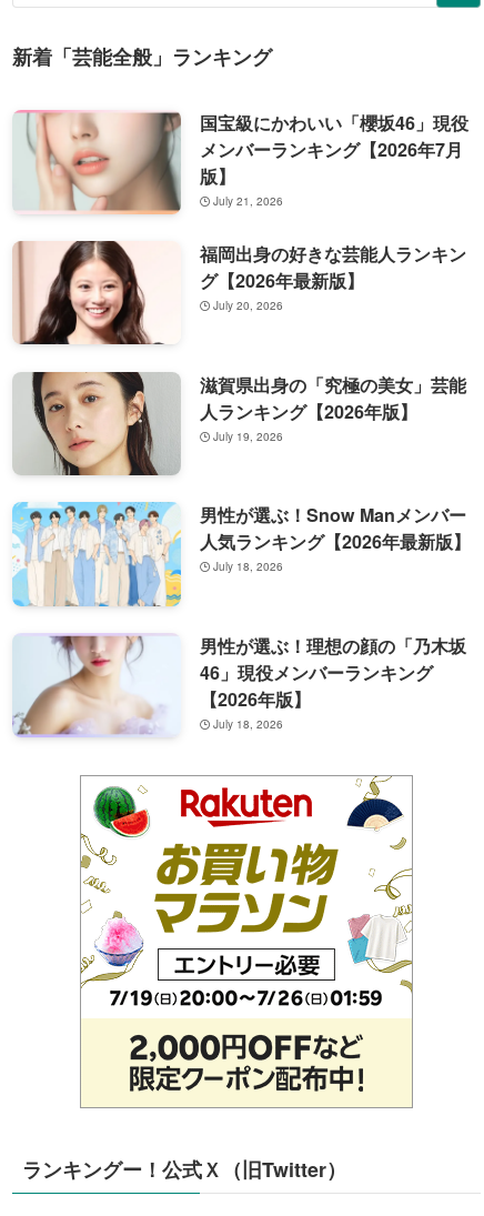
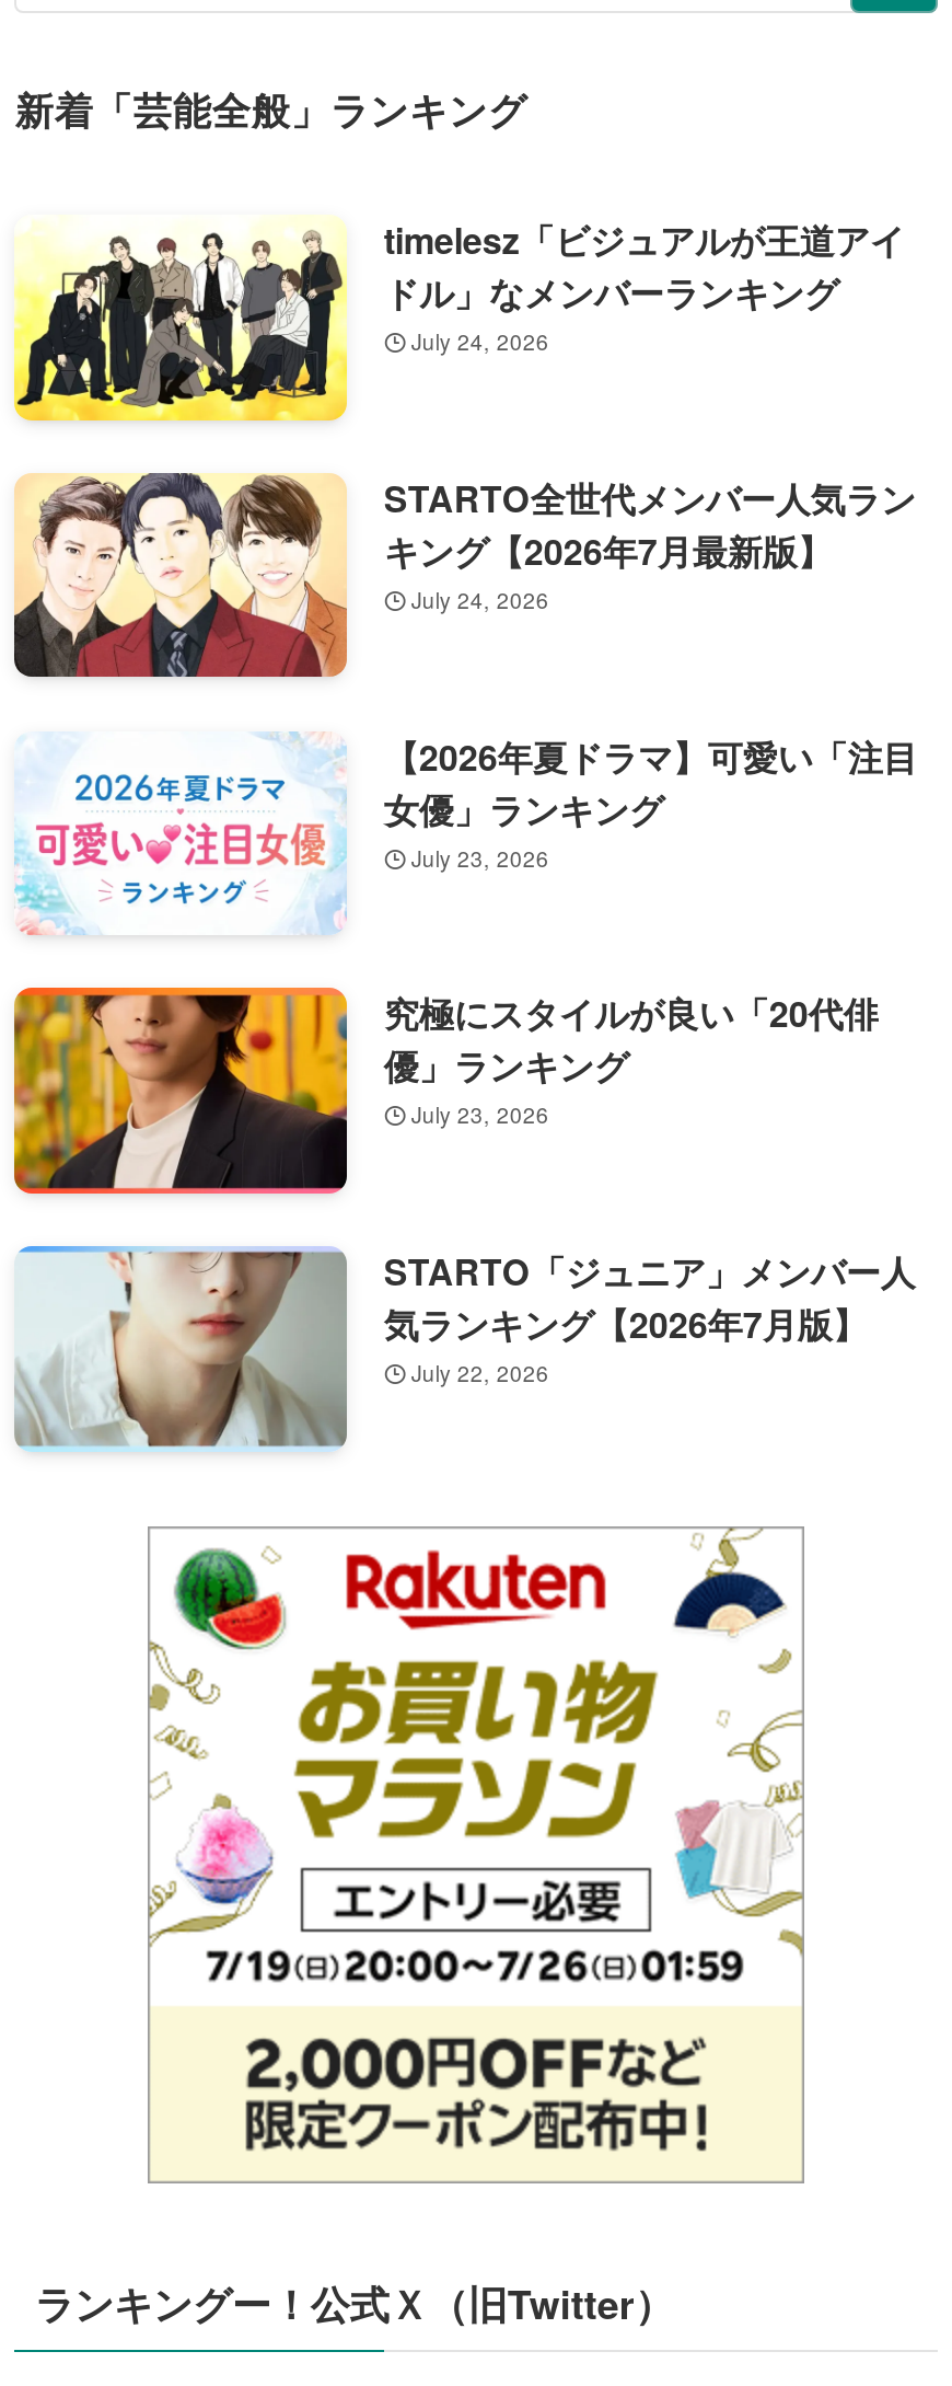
- [image]
- 国宝級にかわいい「櫻坂46」現役
- メンバーランキング【2026年7月
- 版】
- July 21, 2026
+ [image]
+ timelesz「ビジュアルが王道アイ
+ ドル」なメンバーランキング
+ July 24, 2026

- [image]
- 福岡出身の好きな芸能人ランキン
- グ【2026年最新版】
- July 20, 2026
+ [image]
+ STARTO全世代メンバー人気ラン
+ キング【2026年7月最新版】
+ July 24, 2026

- [image]
- 滋賀県出身の「究極の美女」芸能
- 人ランキング【2026年版】
- July 19, 2026
+ [image]
+ 【2026年夏ドラマ】可愛い「注目
+ 女優」ランキング
+ July 23, 2026

- [image]
- 男性が選ぶ！Snow Manメンバー
- 人気ランキング【2026年最新版】
- July 18, 2026
+ [image]
+ 究極にスタイルが良い「20代俳
+ 優」ランキング
+ July 23, 2026

- [image]
- 男性が選ぶ！理想の顔の「乃木坂
- 46」現役メンバーランキング
- 【2026年版】
- July 18, 2026
+ [image]
+ STARTO「ジュニア」メンバー人
+ 気ランキング【2026年7月版】
+ July 22, 2026
